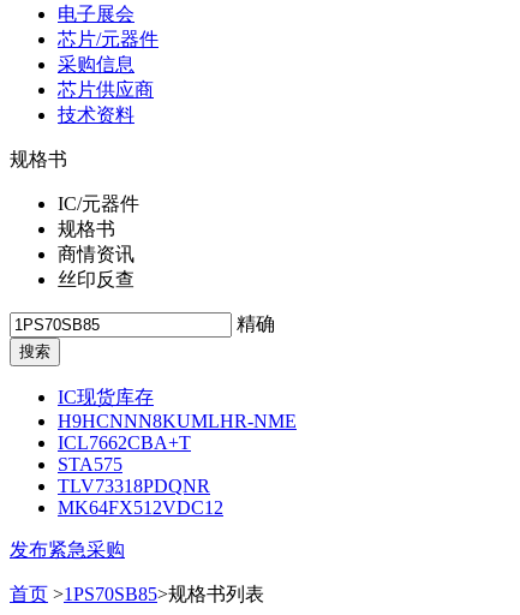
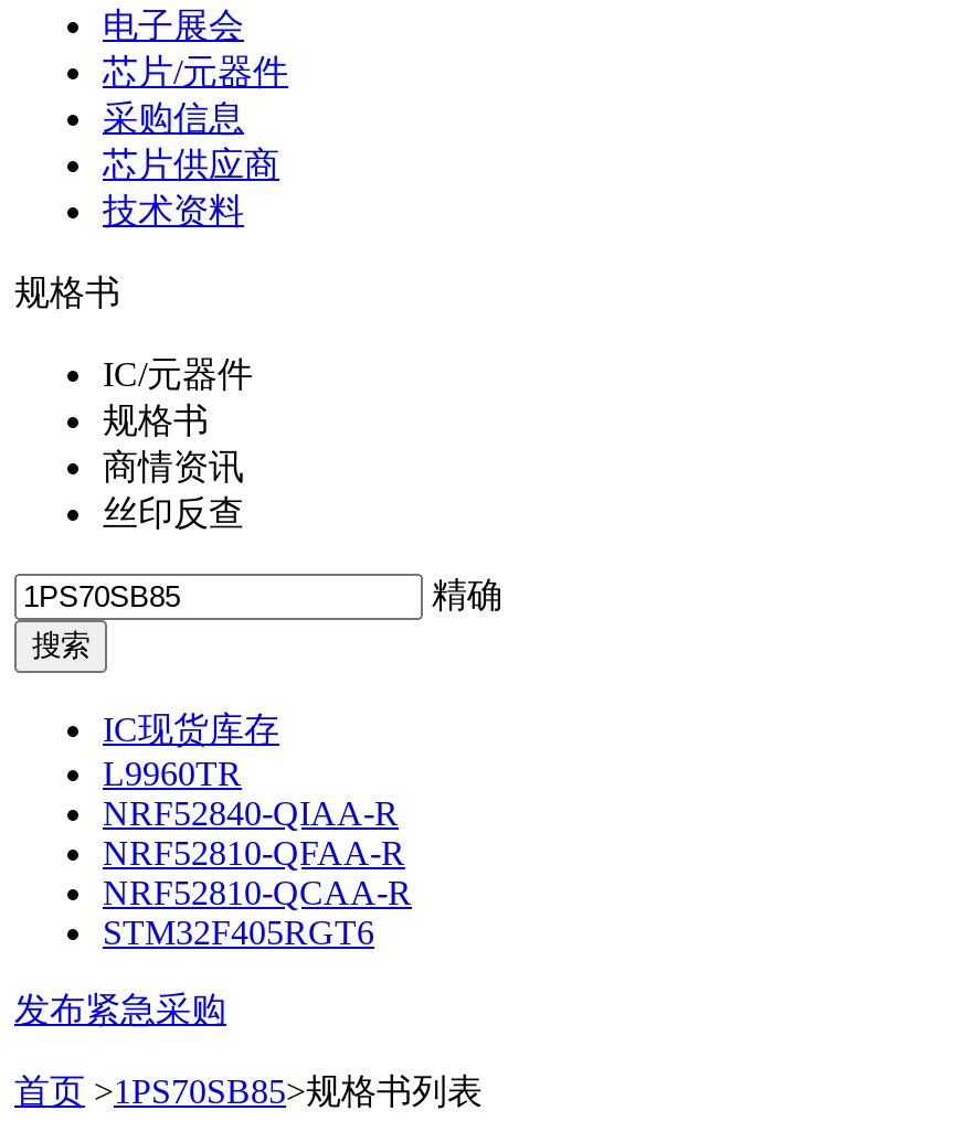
- H9HCNNN8KUMLHR-NME
- ICL7662CBA+T
- STA575
- TLV73318PDQNR
- MK64FX512VDC12
+ L9960TR
+ NRF52840-QIAA-R
+ NRF52810-QFAA-R
+ NRF52810-QCAA-R
+ STM32F405RGT6
